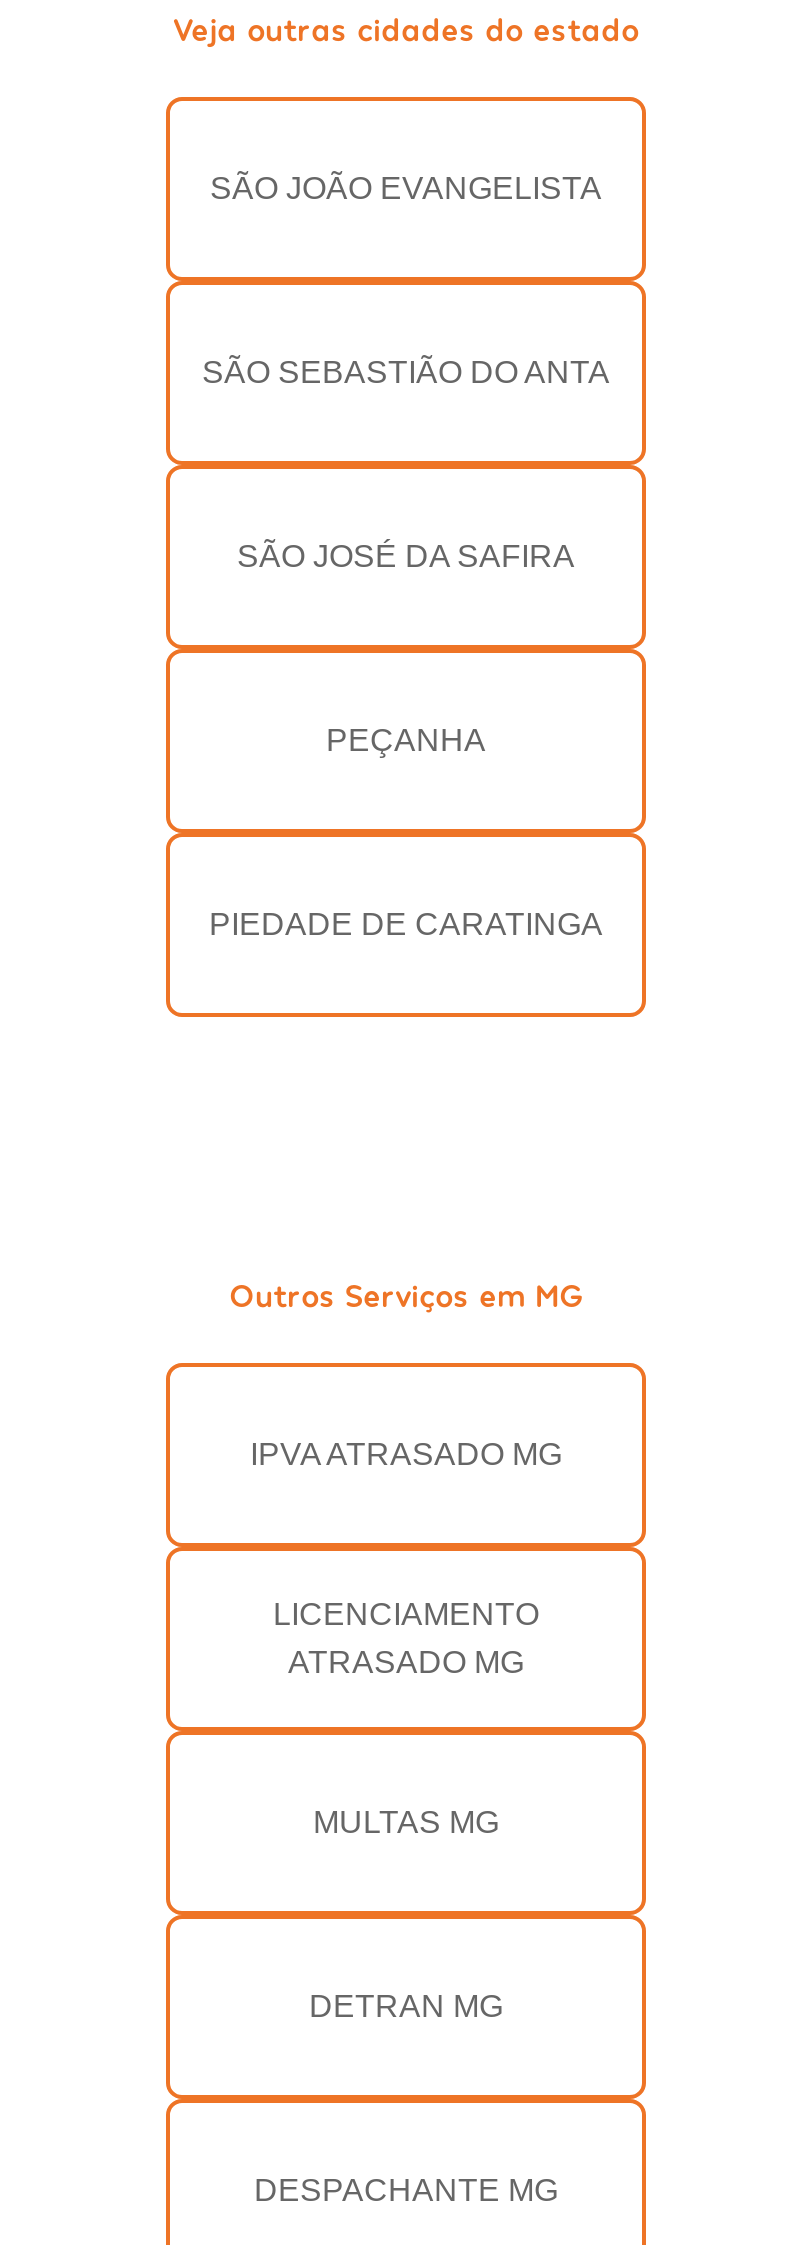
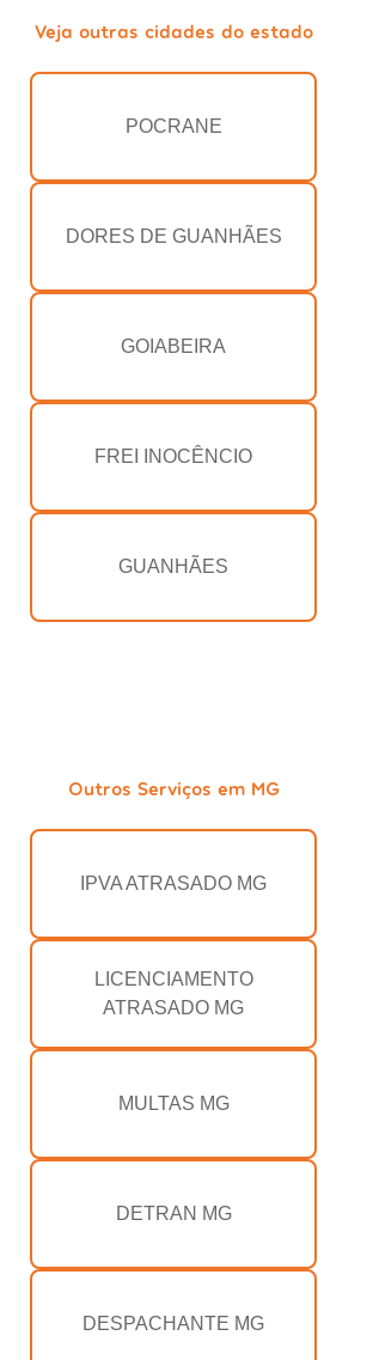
- SÃO JOÃO EVANGELISTA
+ POCRANE

- SÃO SEBASTIÃO DO ANTA
+ DORES DE GUANHÃES

- SÃO JOSÉ DA SAFIRA
+ GOIABEIRA

- PEÇANHA
+ FREI INOCÊNCIO

- PIEDADE DE CARATINGA
+ GUANHÃES
